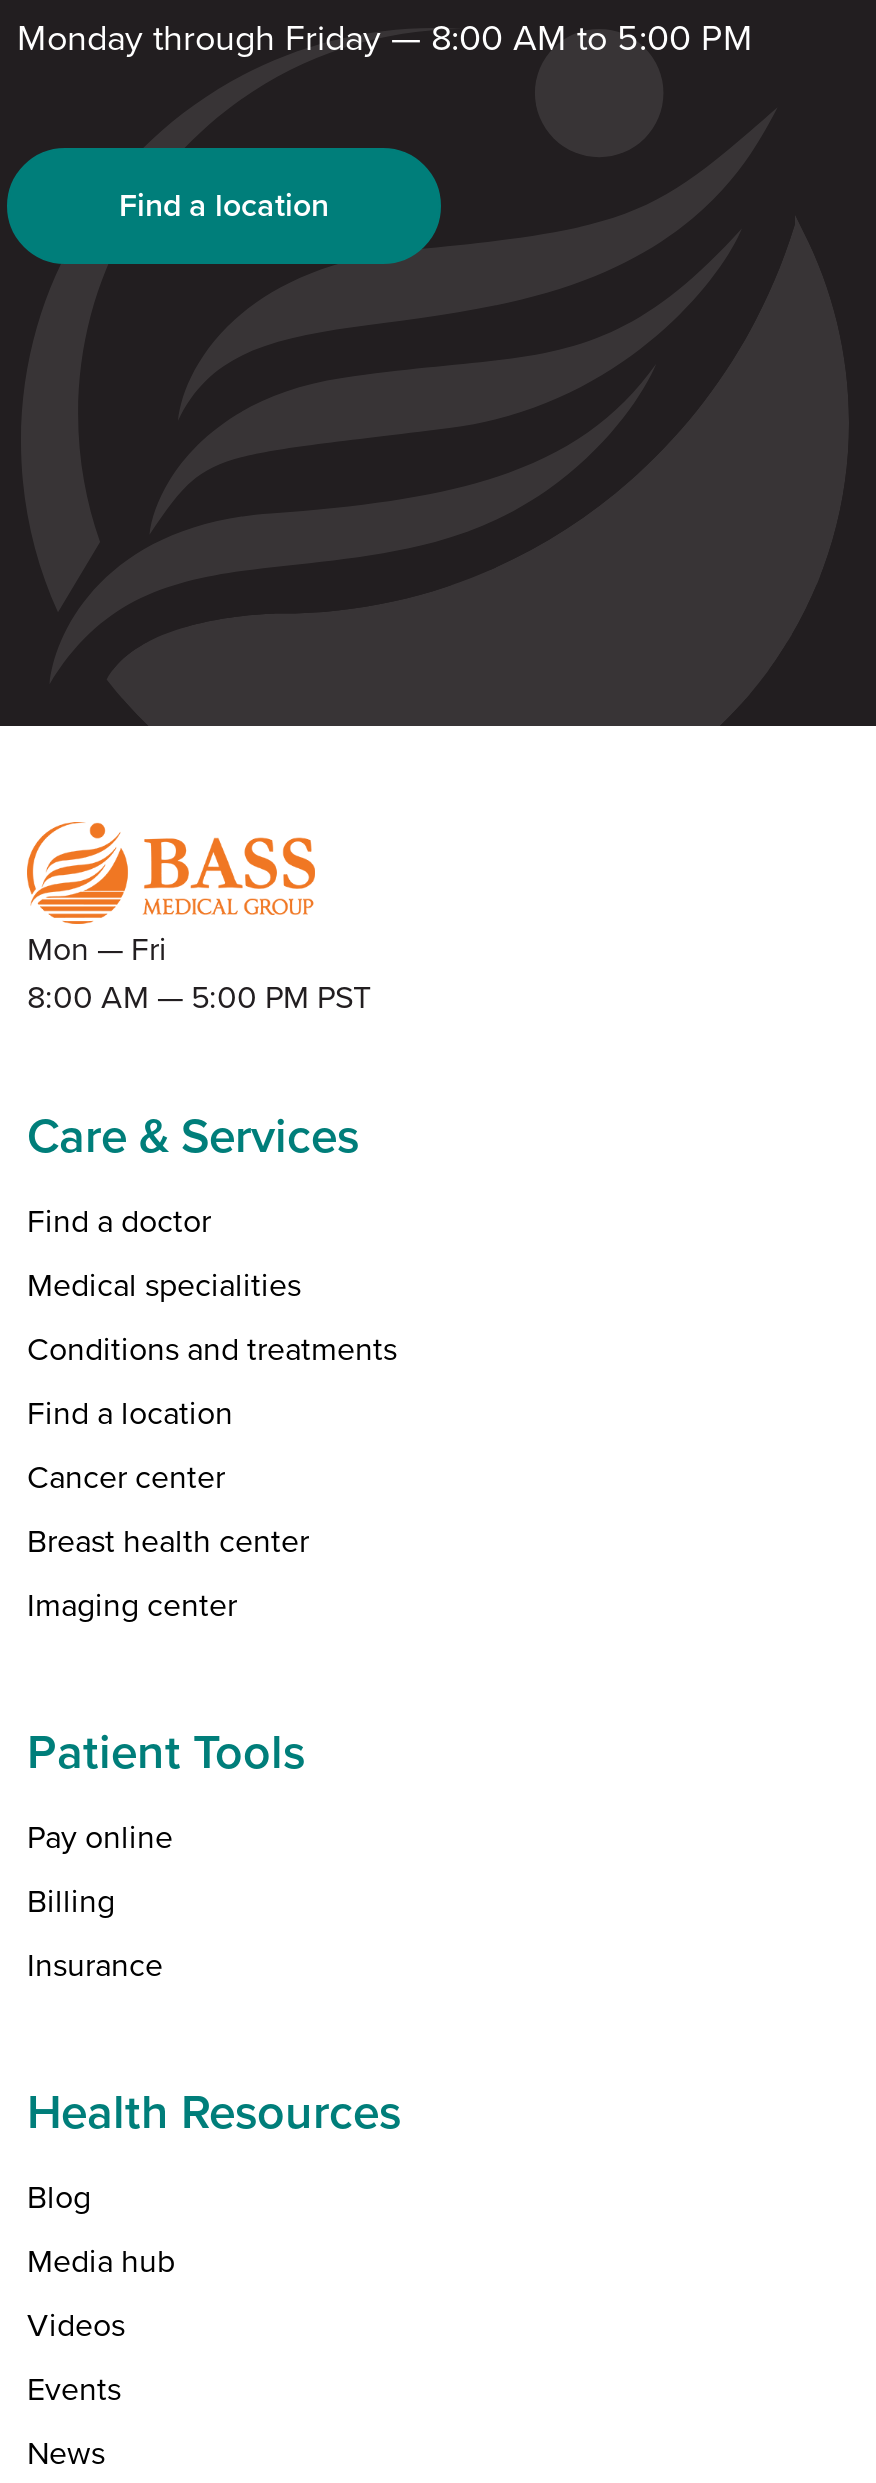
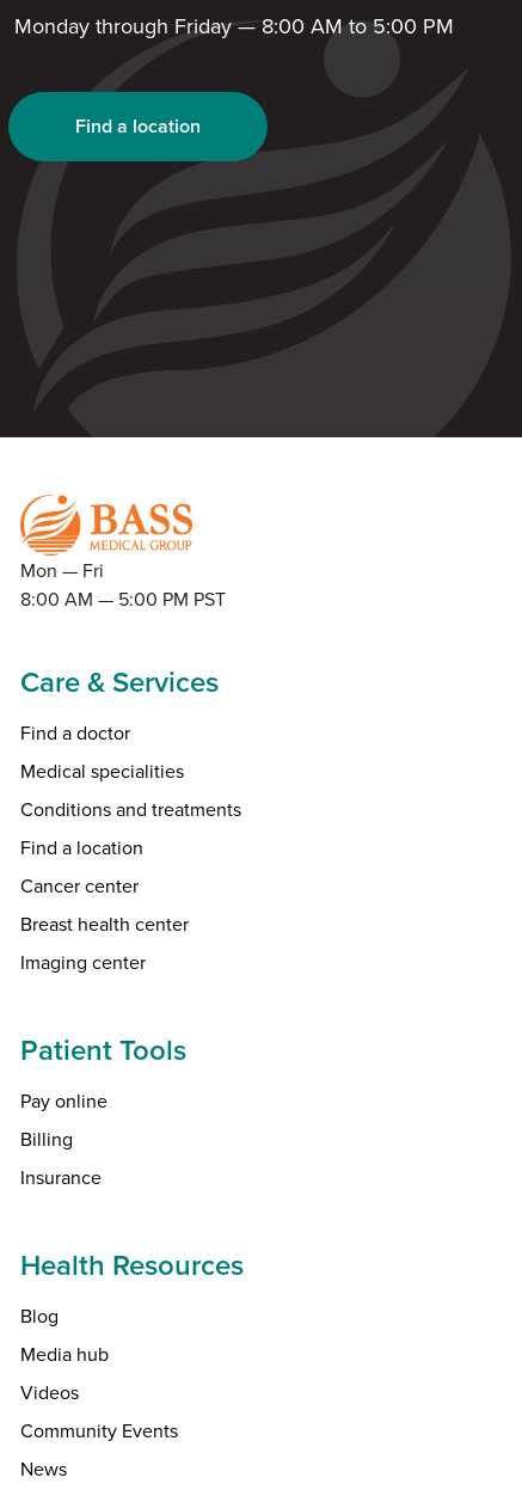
- Events
+ Community Events
